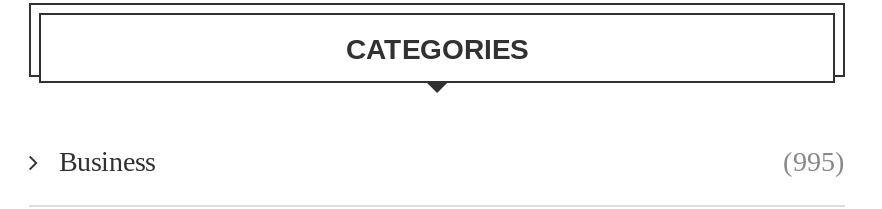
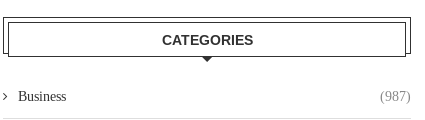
- (995)
+ (987)
